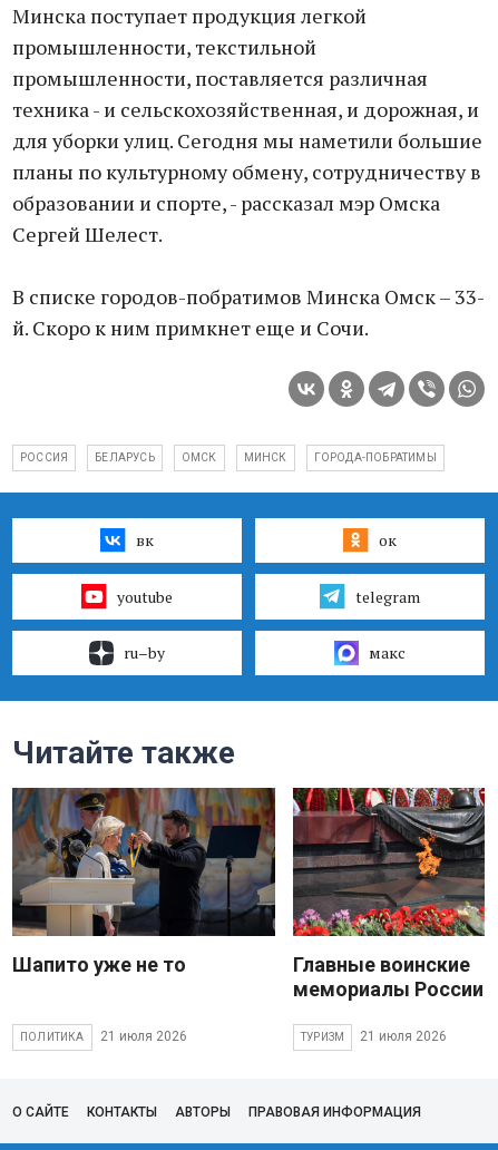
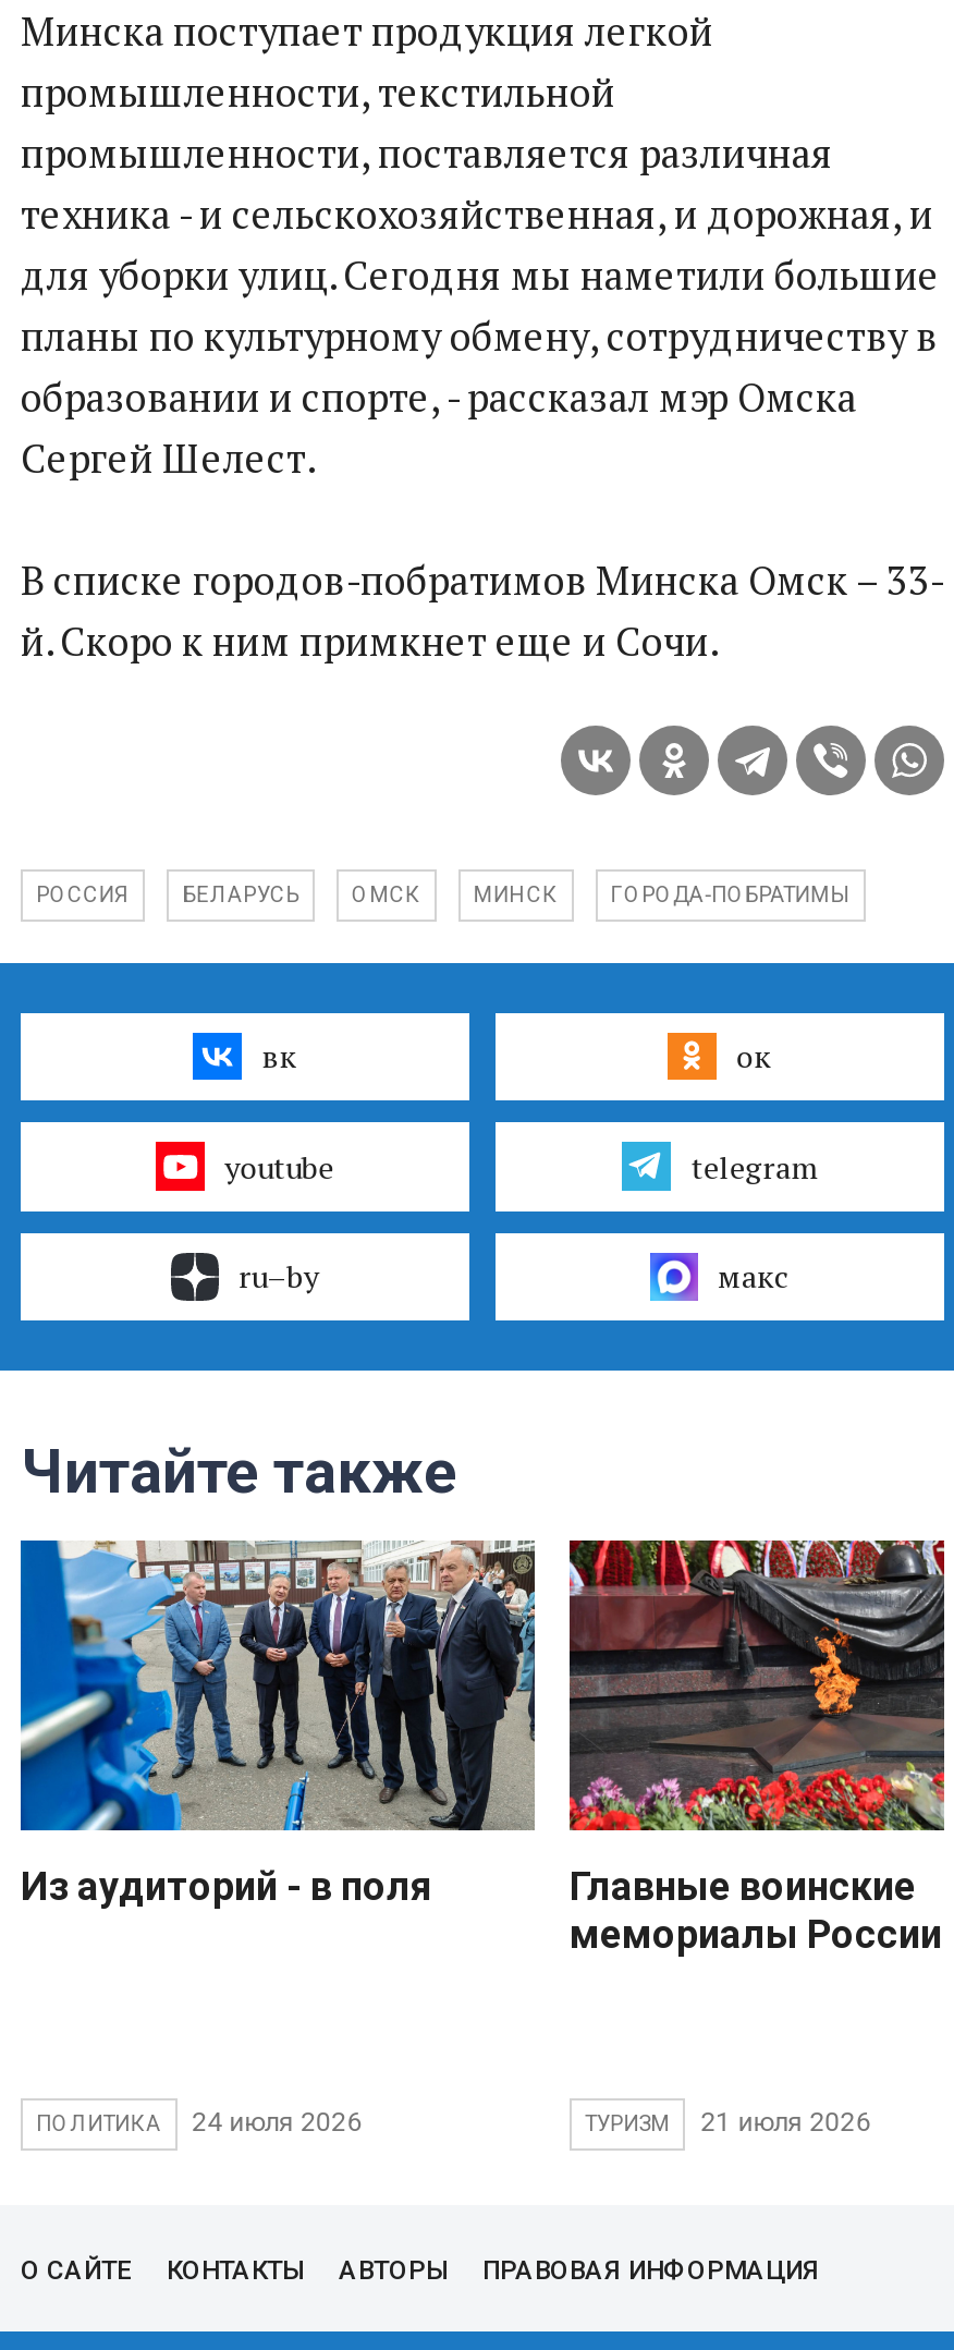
- [image]
- Шапито уже не то
+ [image]
+ Из аудиторий - в поля

- ПОЛИТИКА 21 июля 2026
+ ПОЛИТИКА 24 июля 2026
